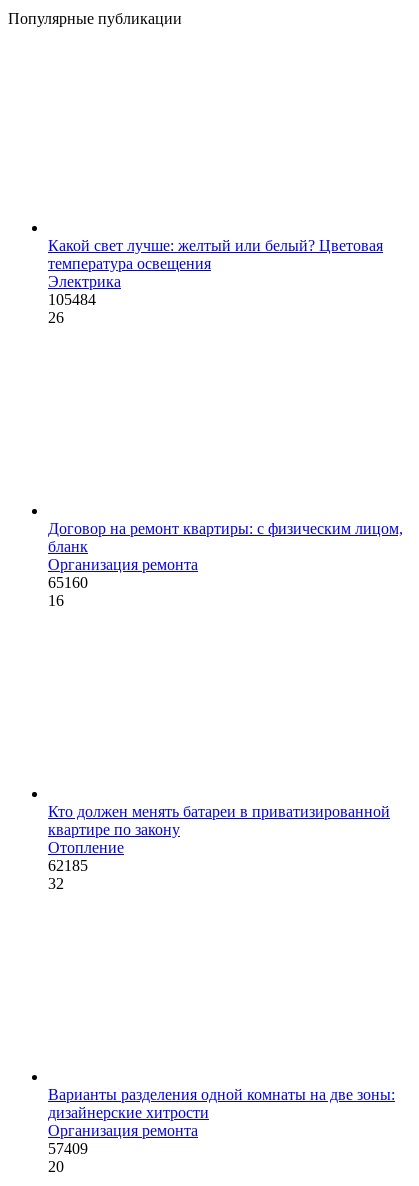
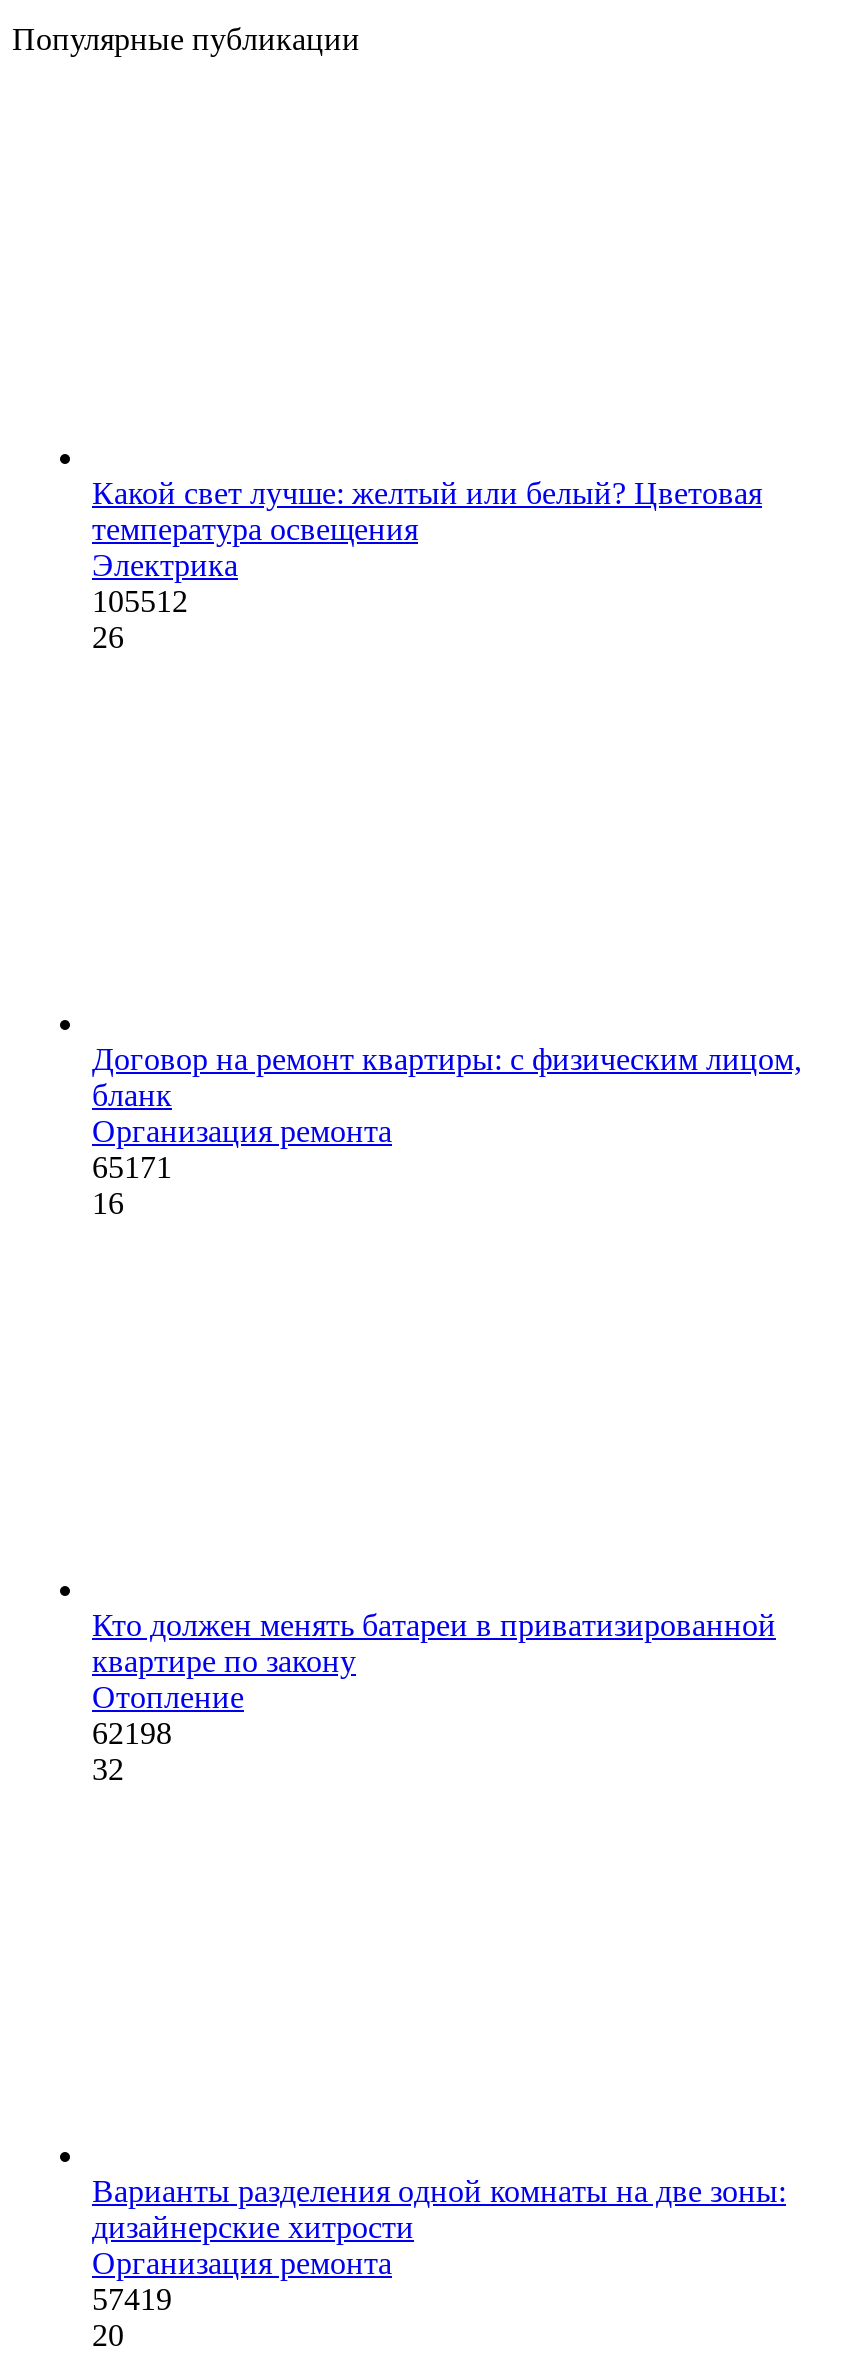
- 105484
+ 105512

- 65160
+ 65171

- 62185
+ 62198

- 57409
+ 57419
